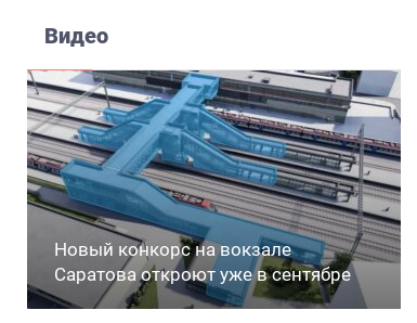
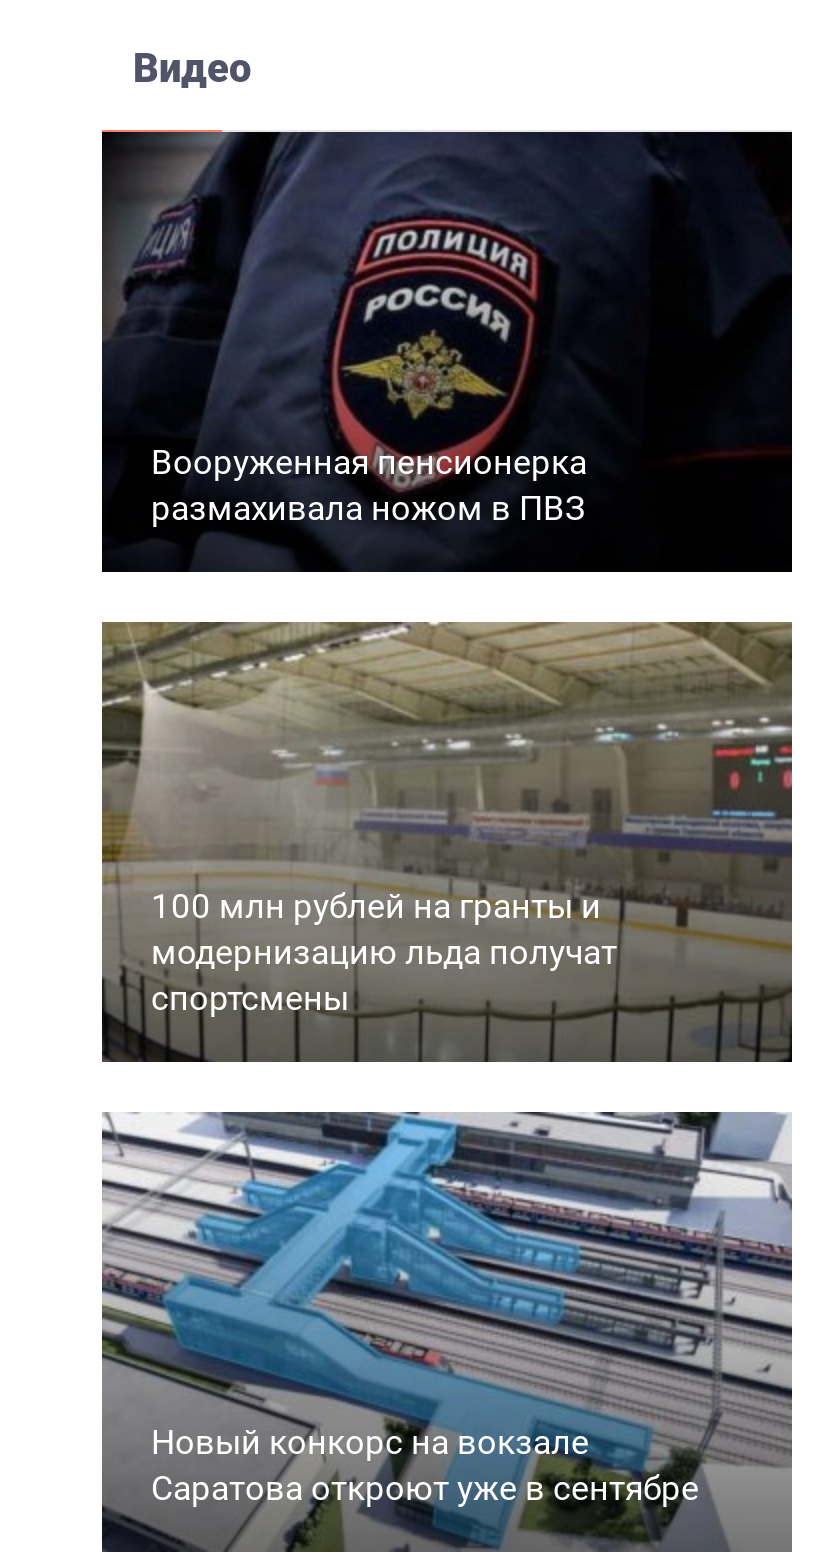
+ [image]
+ Вооруженная пенсионерка
+ размахивала ножом в ПВЗ

+ [image]
+ 100 млн рублей на гранты и
+ модернизацию льда получат
+ спортсмены
